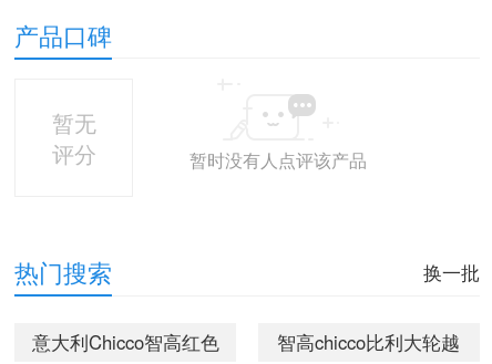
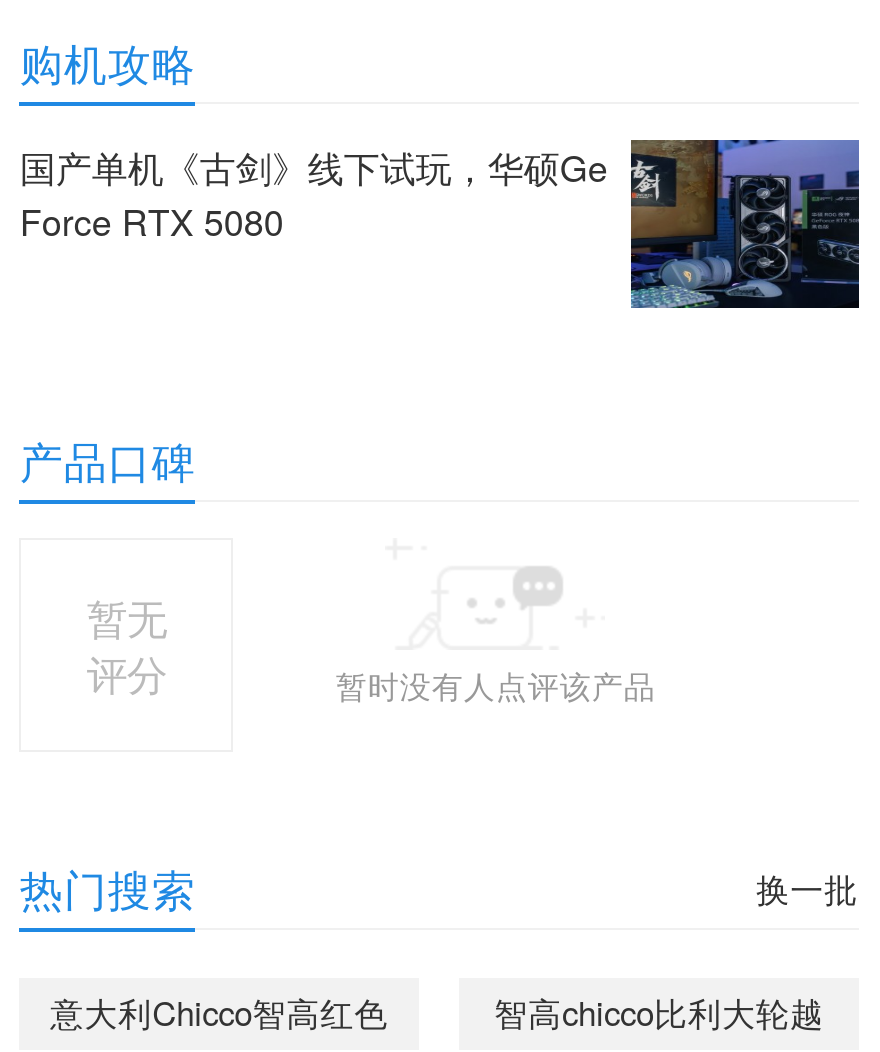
+ [image]
+ 购机攻略
+ 国产单机《古剑》线下试玩，华硕Ge
+ Force RTX 5080
